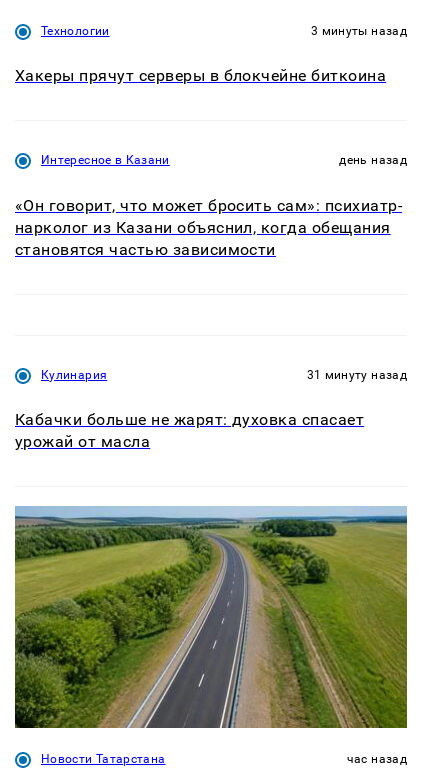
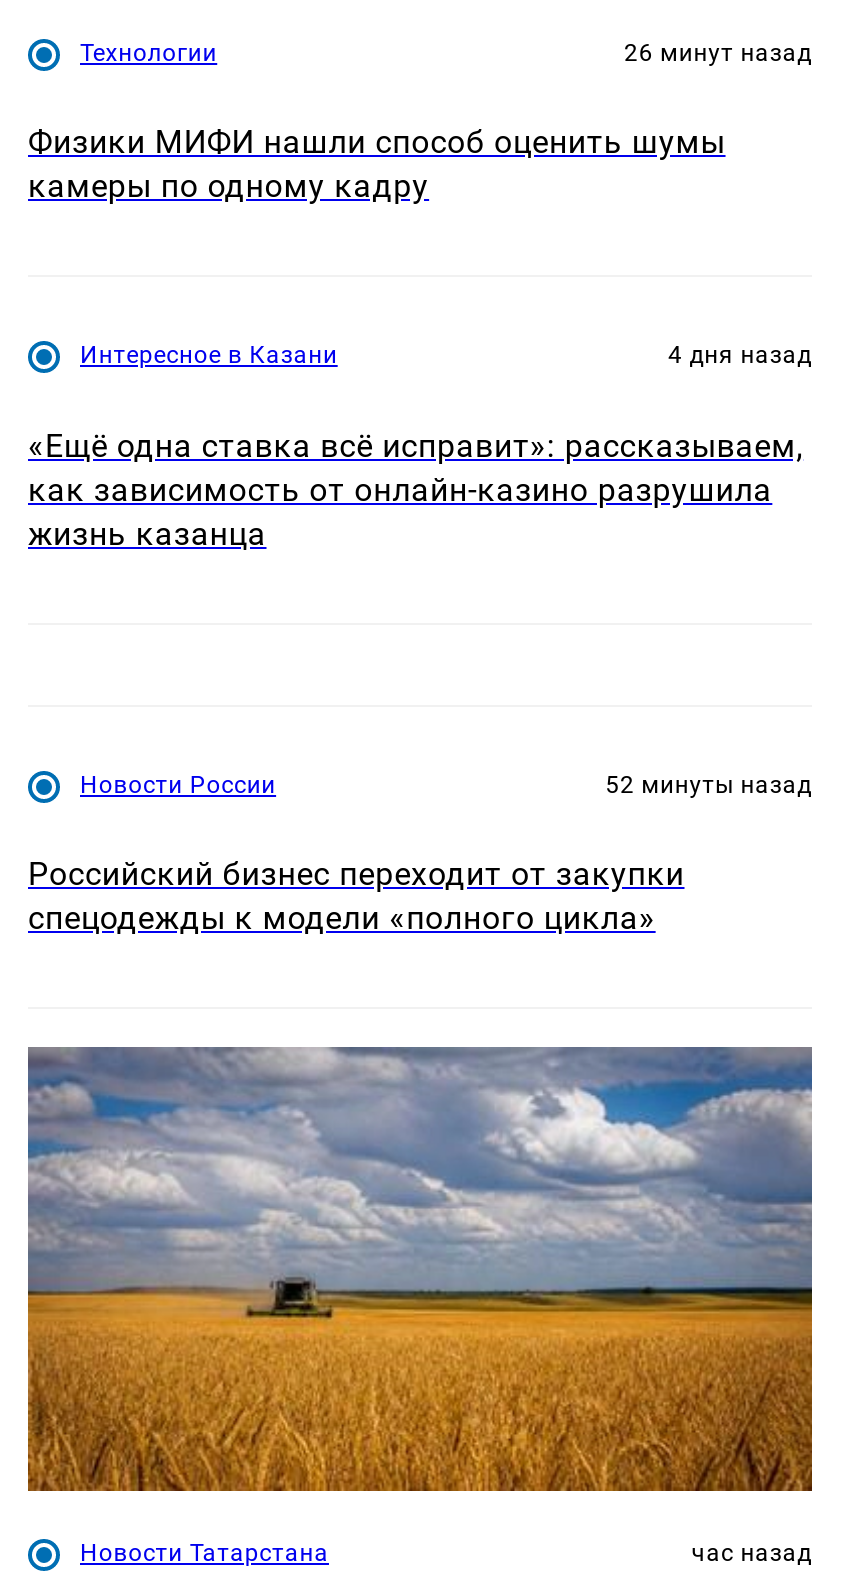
- 3 минуты назад
+ 26 минут назад

- Хакеры прячут серверы в блокчейне биткоина
+ Физики МИФИ нашли способ оценить шумы
+ камеры по одному кадру

- день назад
+ 4 дня назад

- «Он говорит, что может бросить сам»: психиатр-
- нарколог из Казани объяснил, когда обещания
- становятся частью зависимости
+ «Ещё одна ставка всё исправит»: рассказываем,
+ как зависимость от онлайн-казино разрушила
+ жизнь казанца

- Кулинария
- 31 минуту назад
+ Новости России
+ 52 минуты назад

- Кабачки больше не жарят: духовка спасает
- урожай от масла
+ Российский бизнес переходит от закупки
+ спецодежды к модели «полного цикла»

- [image]
+ [image]
